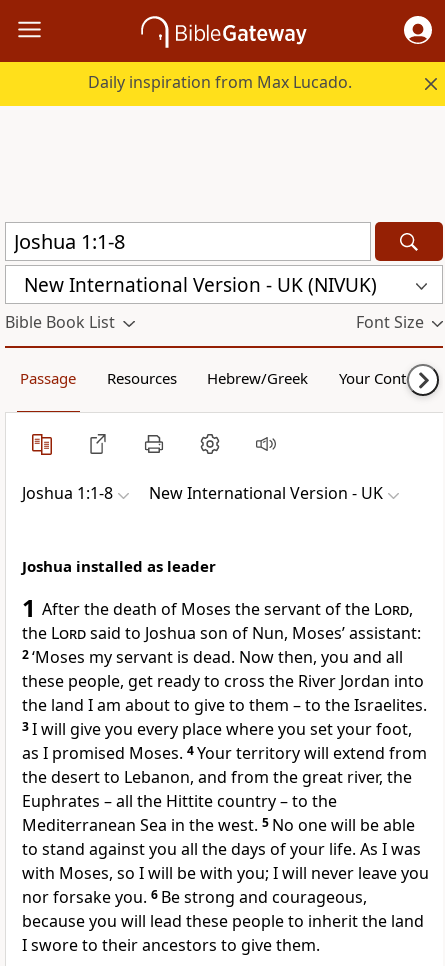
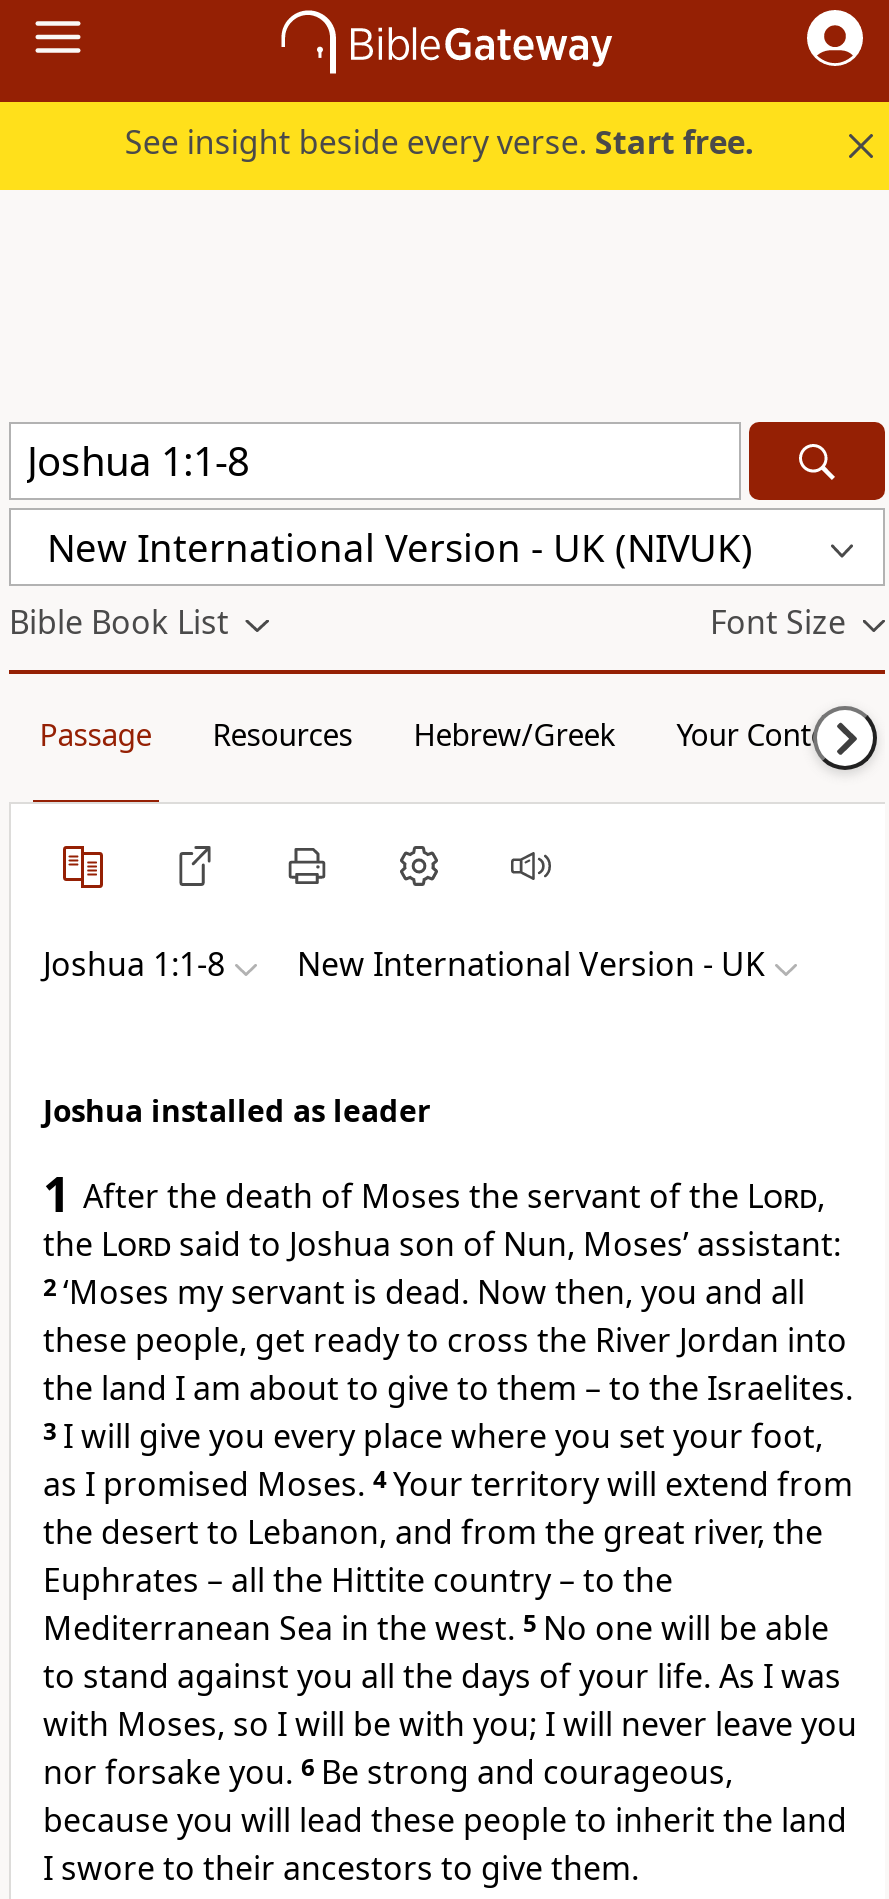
- Daily inspiration from Max Lucado.
+ See insight beside every verse. Start free.
